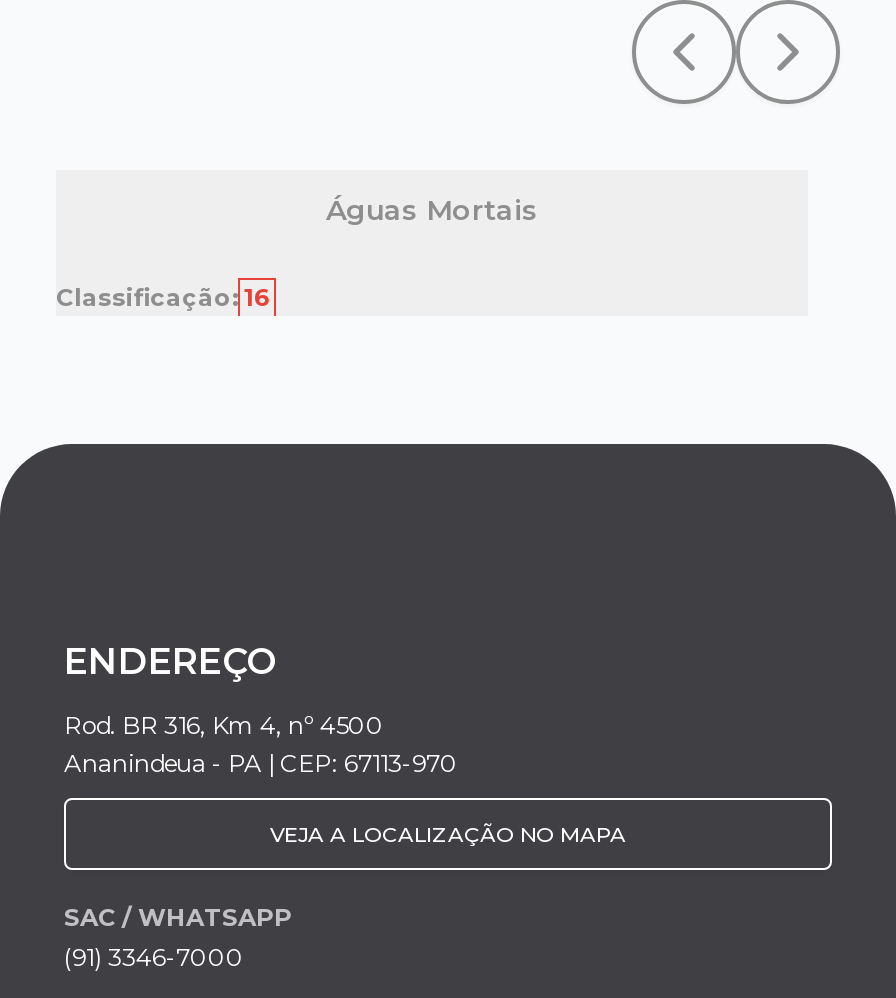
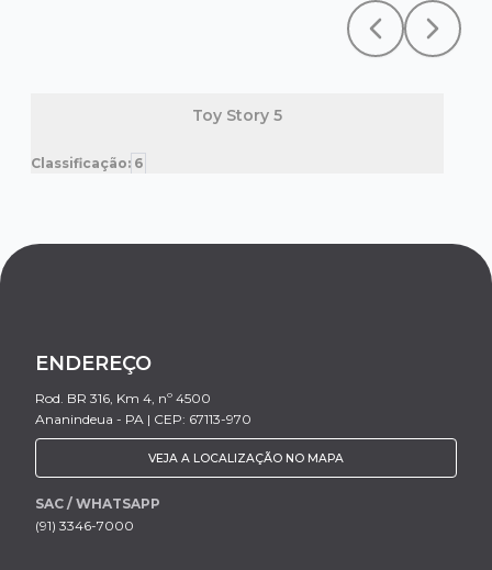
- Águas Mortais
+ Toy Story 5

- Classificação: 16
+ Classificação: 6
